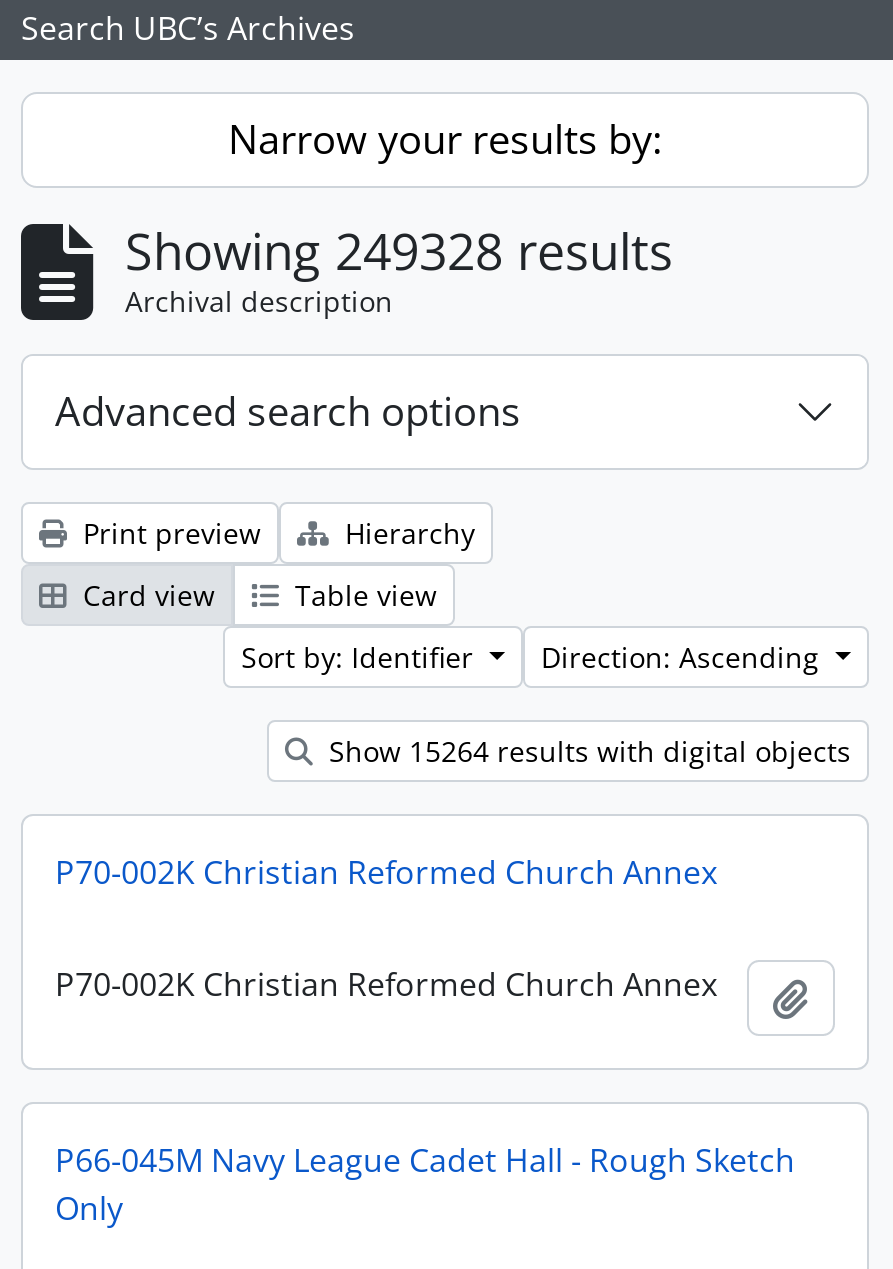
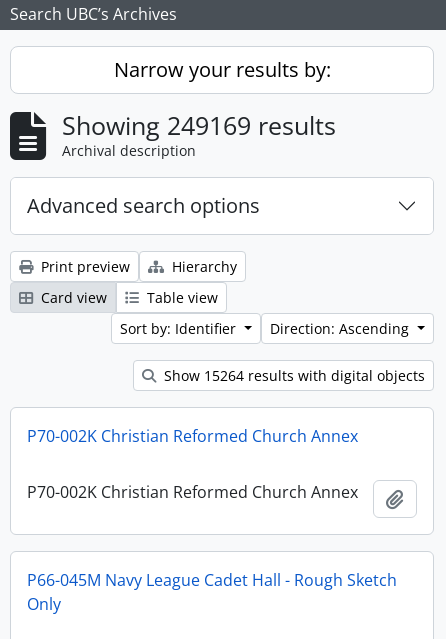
- Showing 249328 results
+ Showing 249169 results
